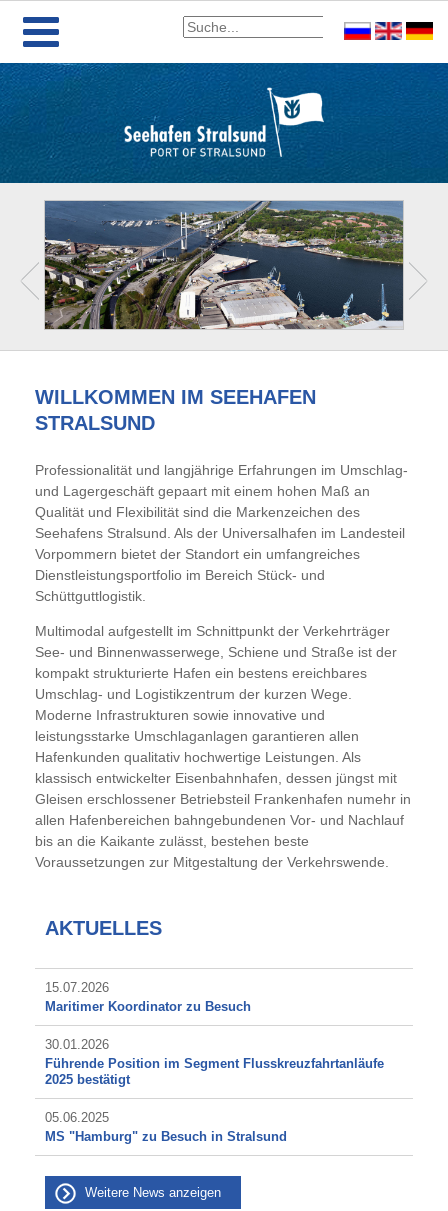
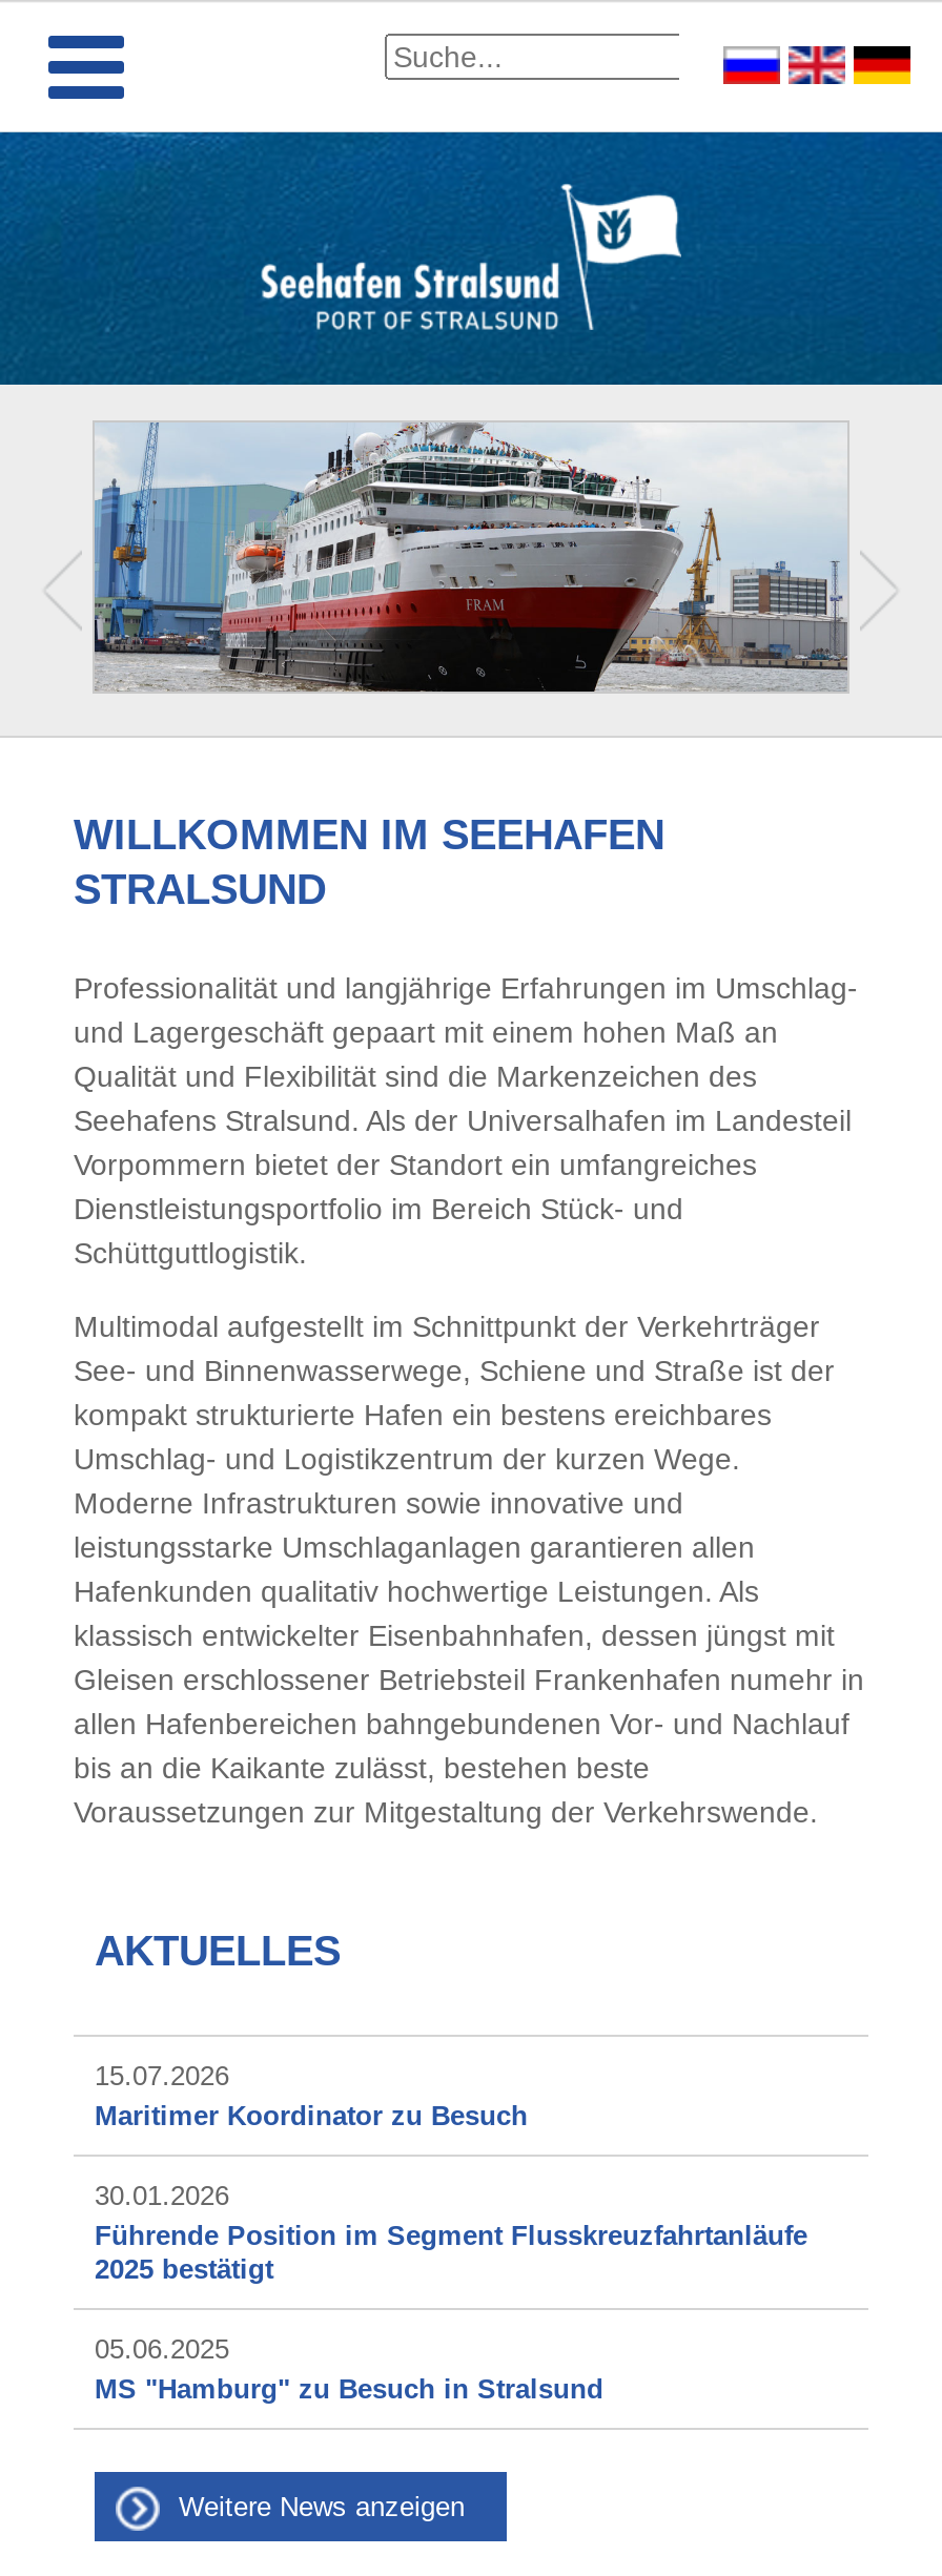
- [image]
+ [image]
